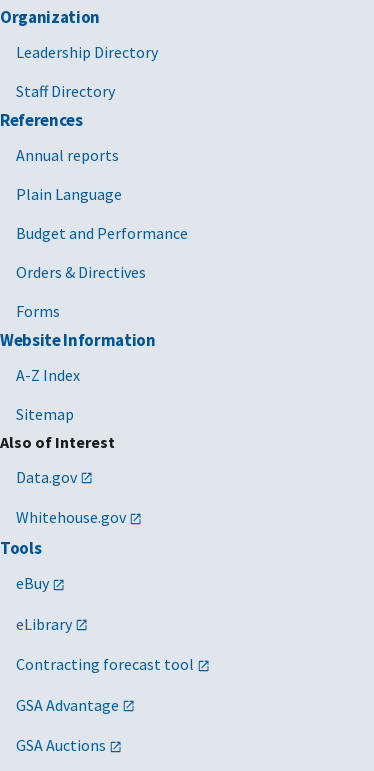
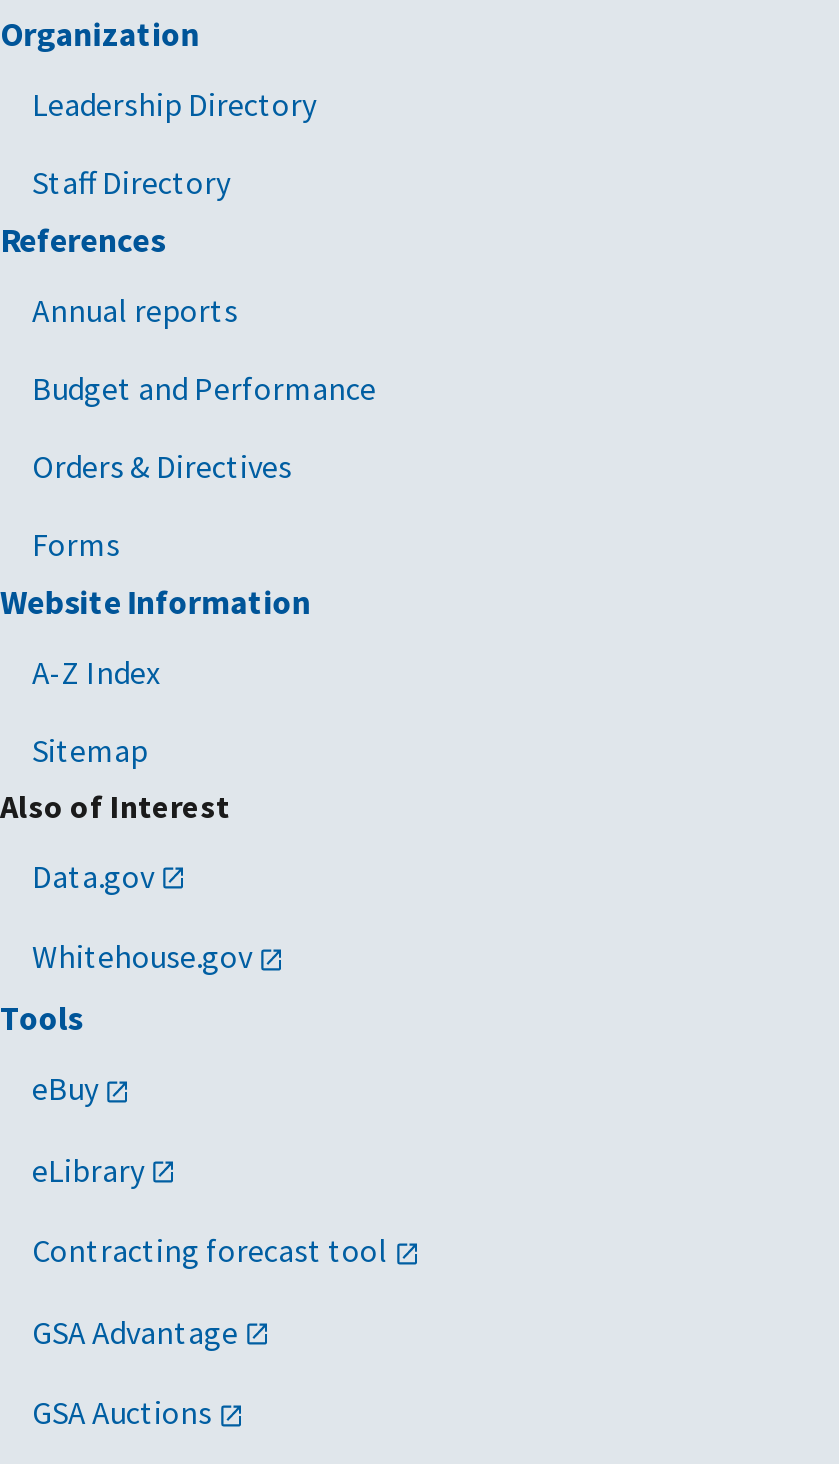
- Plain Language
